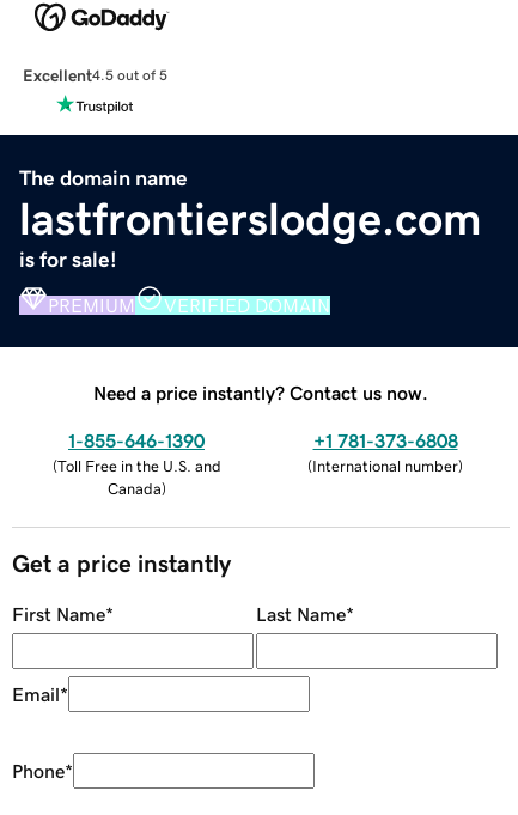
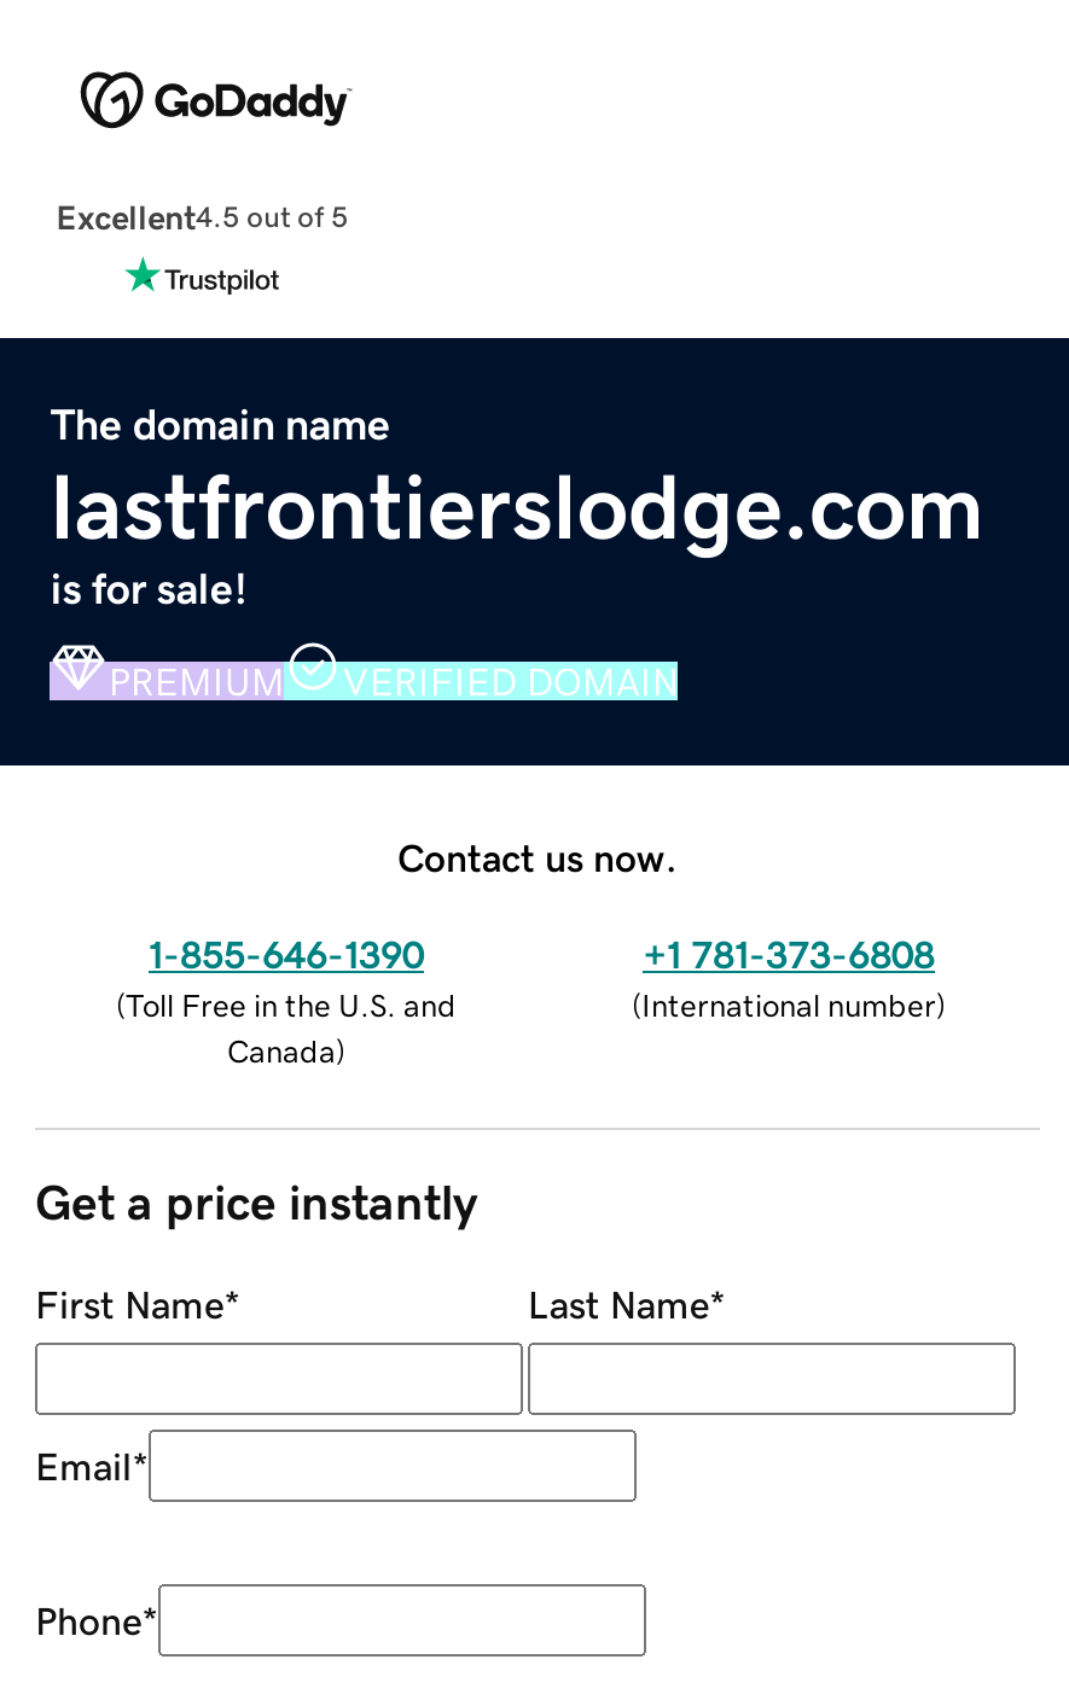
- Need a price instantly? Contact us now.
+ Contact us now.
